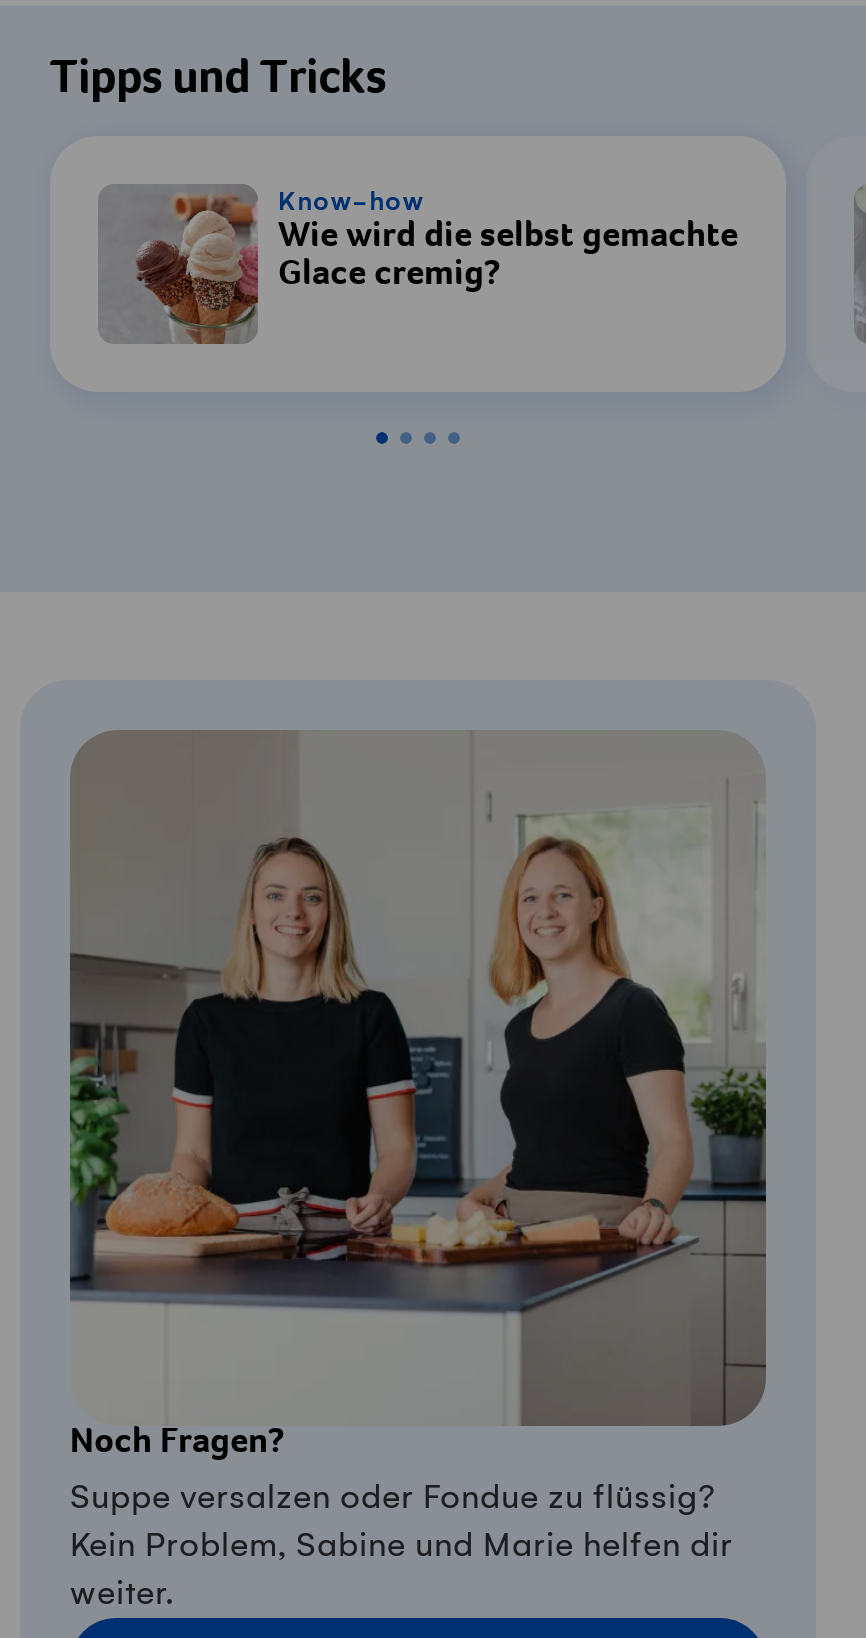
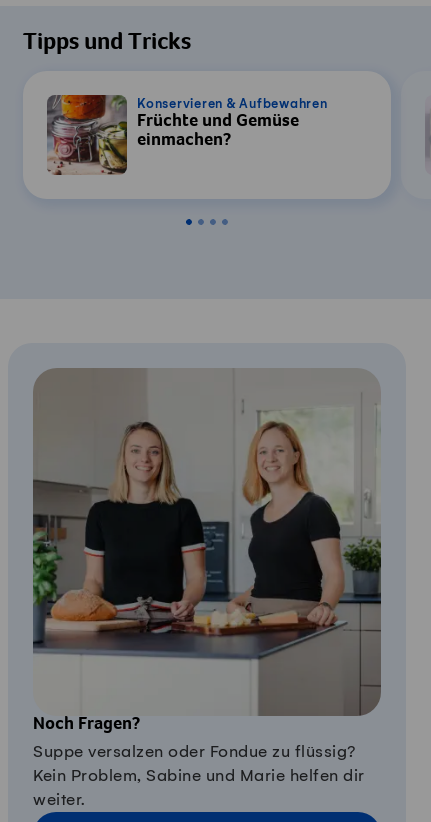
- [image]
- Know-how
- Wie wird die selbst gemachte
- Glace cremig?
+ [image]
+ Konservieren & Aufbewahren
+ Früchte und Gemüse
+ einmachen?
